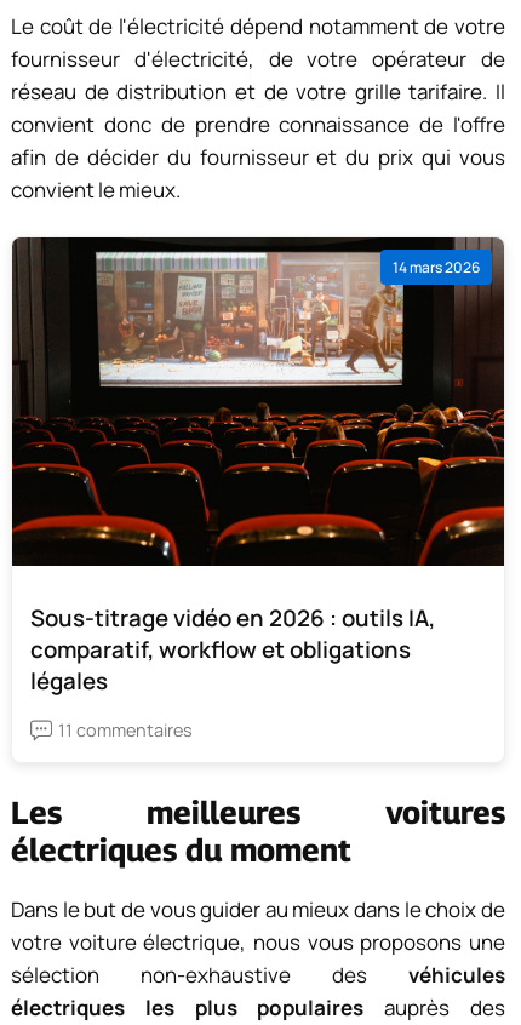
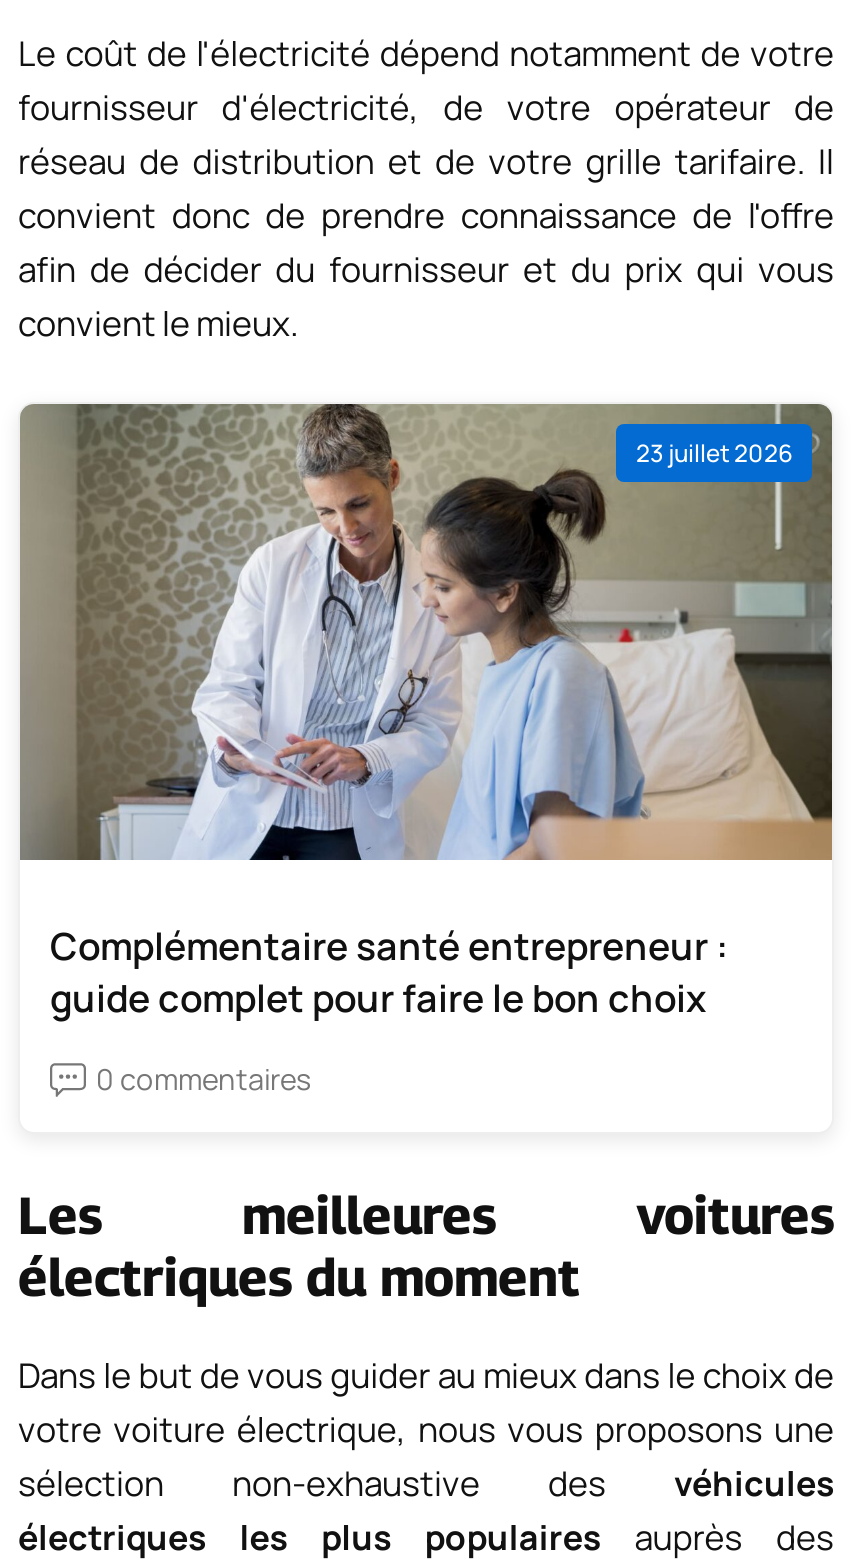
- [image]
- 14 mars 2026
+ [image]
+ 23 juillet 2026

- Sous-titrage vidéo en 2026 : outils IA,
- comparatif, workflow et obligations
- légales
+ Complémentaire santé entrepreneur :
+ guide complet pour faire le bon choix

- 11 commentaires
+ 0 commentaires
